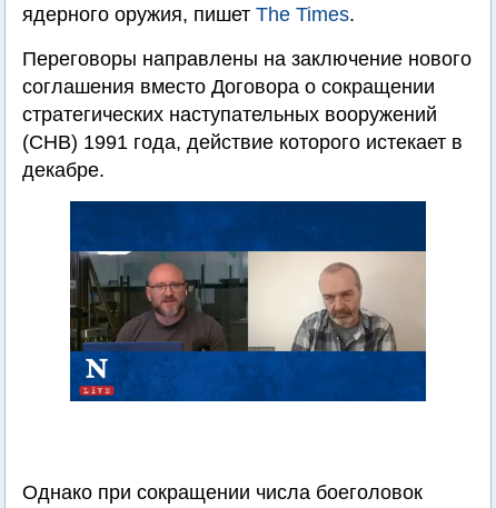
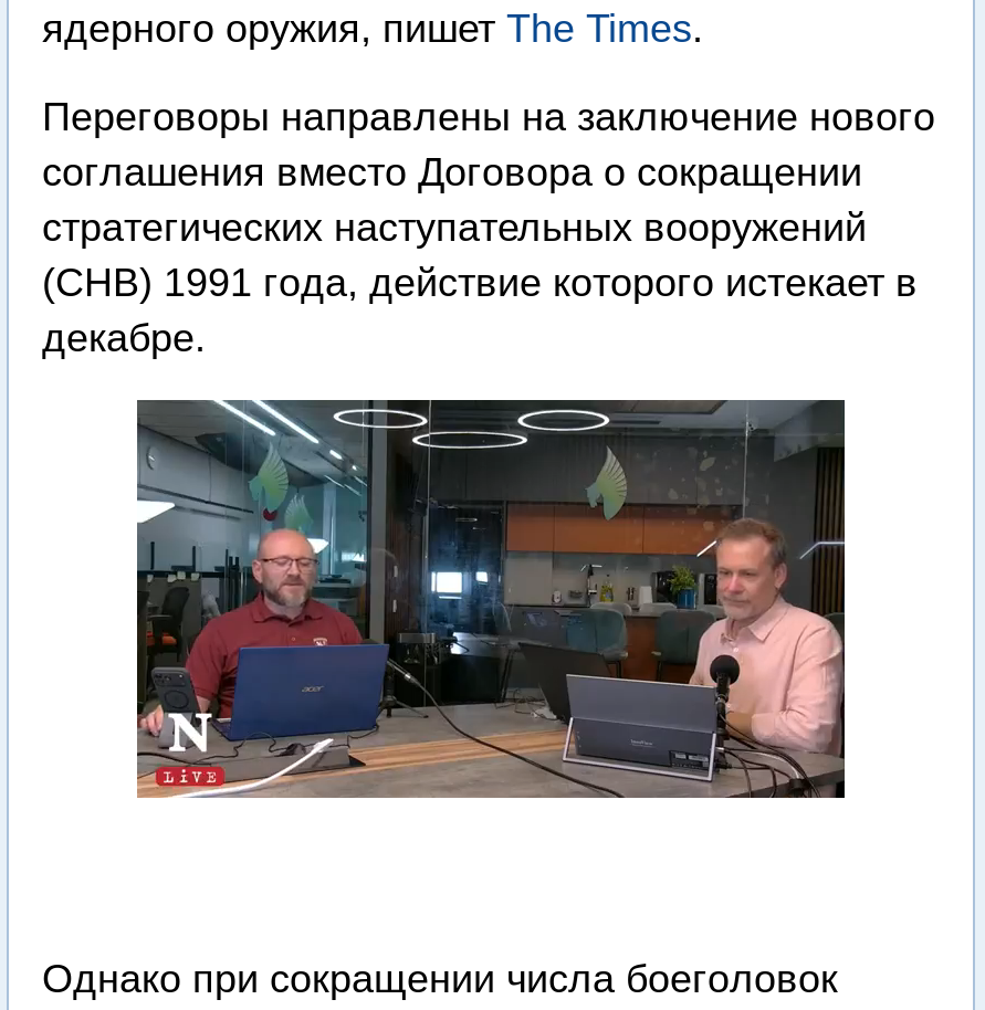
- [image]
+ [image]
